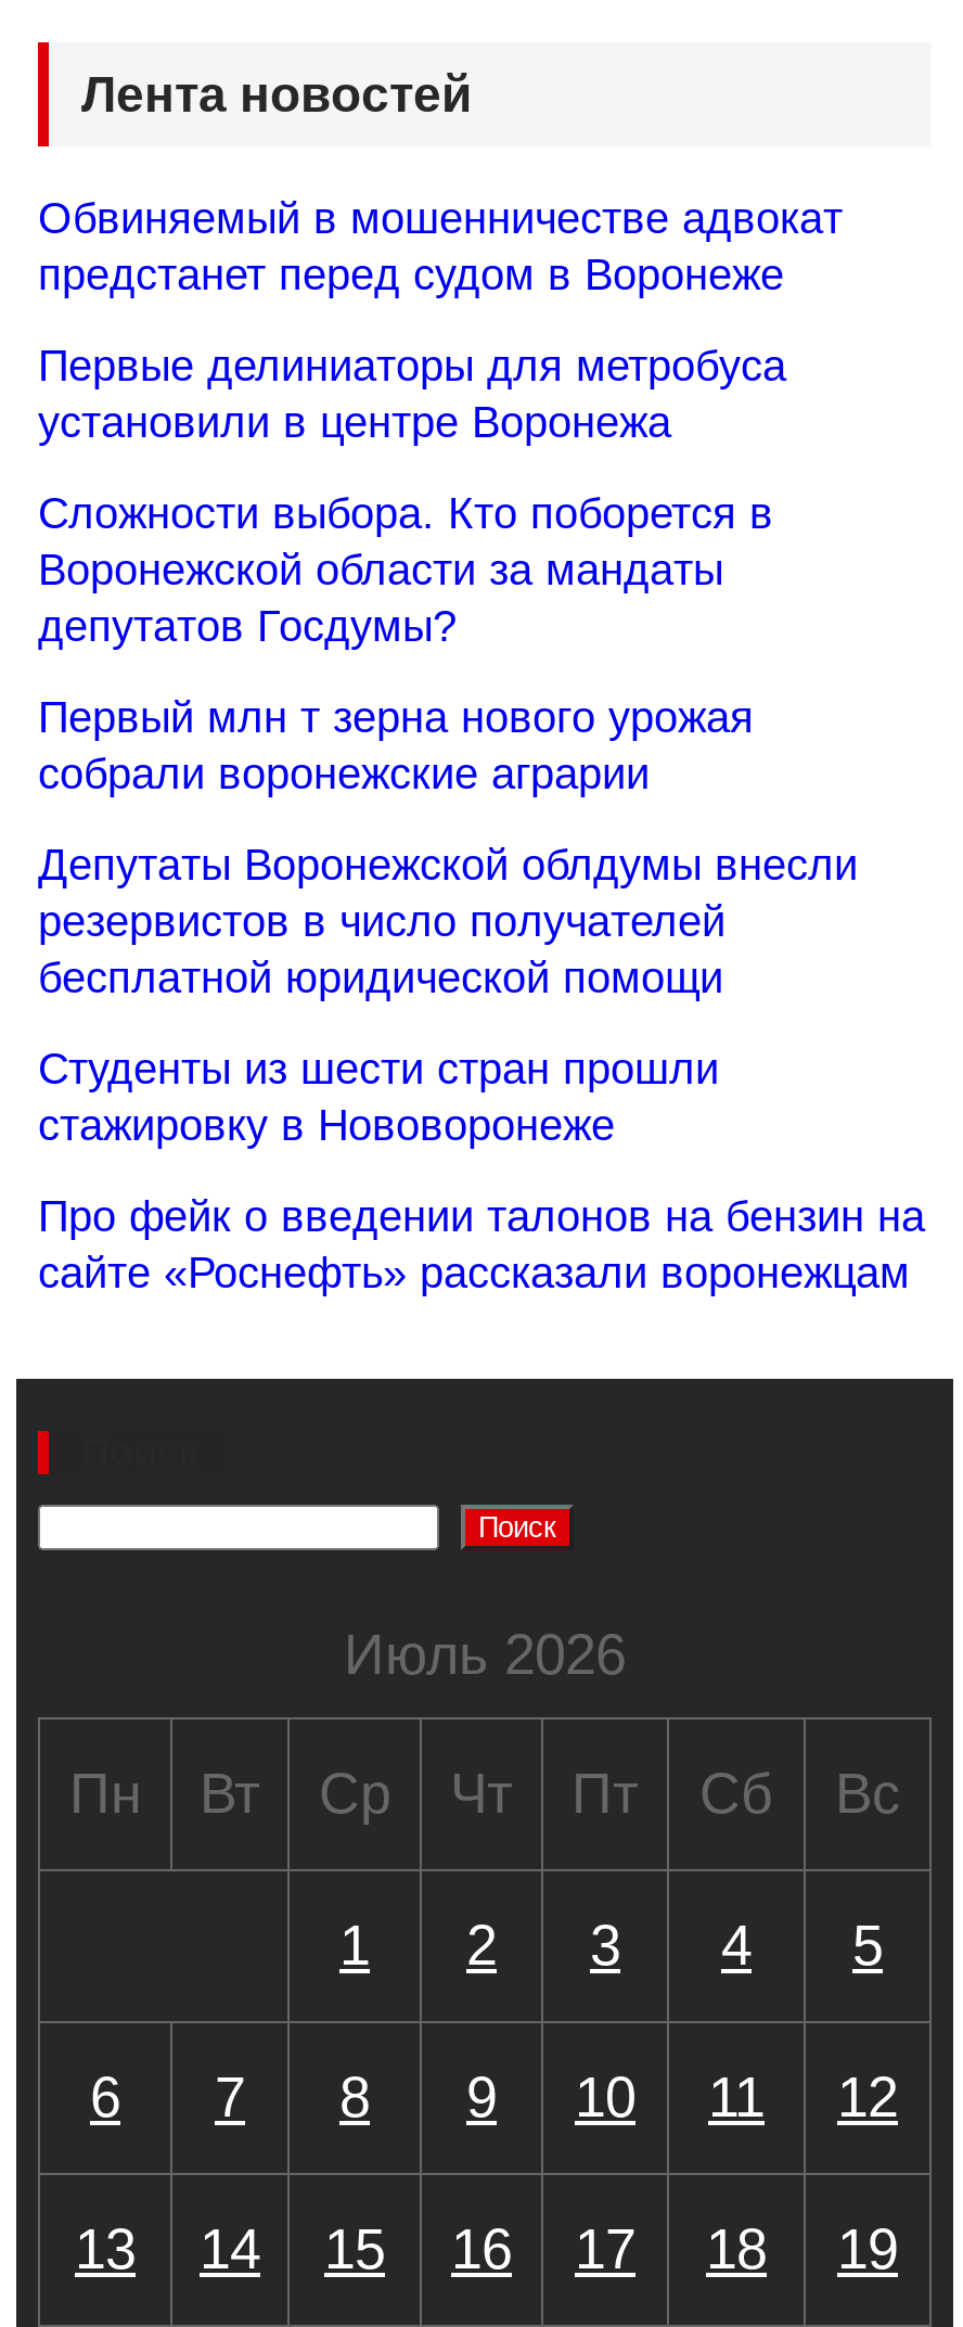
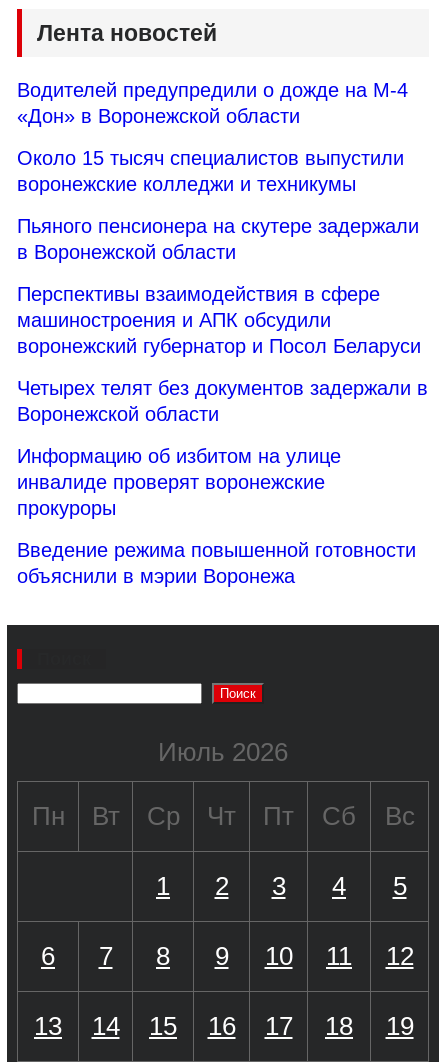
- Обвиняемый в мошенничестве адвокат
- предстанет перед судом в Воронеже
+ Водителей предупредили о дожде на М-4
+ «Дон» в Воронежской области

- Первые делиниаторы для метробуса
- установили в центре Воронежа
+ Около 15 тысяч специалистов выпустили
+ воронежские колледжи и техникумы

- Сложности выбора. Кто поборется в
- Воронежской области за мандаты
- депутатов Госдумы?
+ Пьяного пенсионера на скутере задержали
+ в Воронежской области

- Первый млн т зерна нового урожая
- собрали воронежские аграрии
+ Перспективы взаимодействия в сфере
+ машиностроения и АПК обсудили
+ воронежский губернатор и Посол Беларуси

- Депутаты Воронежской облдумы внесли
- резервистов в число получателей
- бесплатной юридической помощи
+ Четырех телят без документов задержали в
+ Воронежской области

- Студенты из шести стран прошли
- стажировку в Нововоронеже
+ Информацию об избитом на улице
+ инвалиде проверят воронежские
+ прокуроры

- Про фейк о введении талонов на бензин на
- сайте «Роснефть» рассказали воронежцам
+ Введение режима повышенной готовности
+ объяснили в мэрии Воронежа
